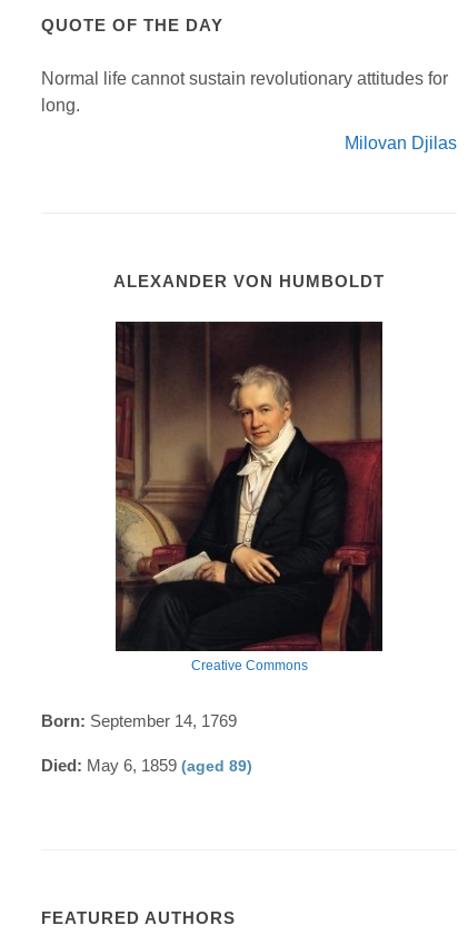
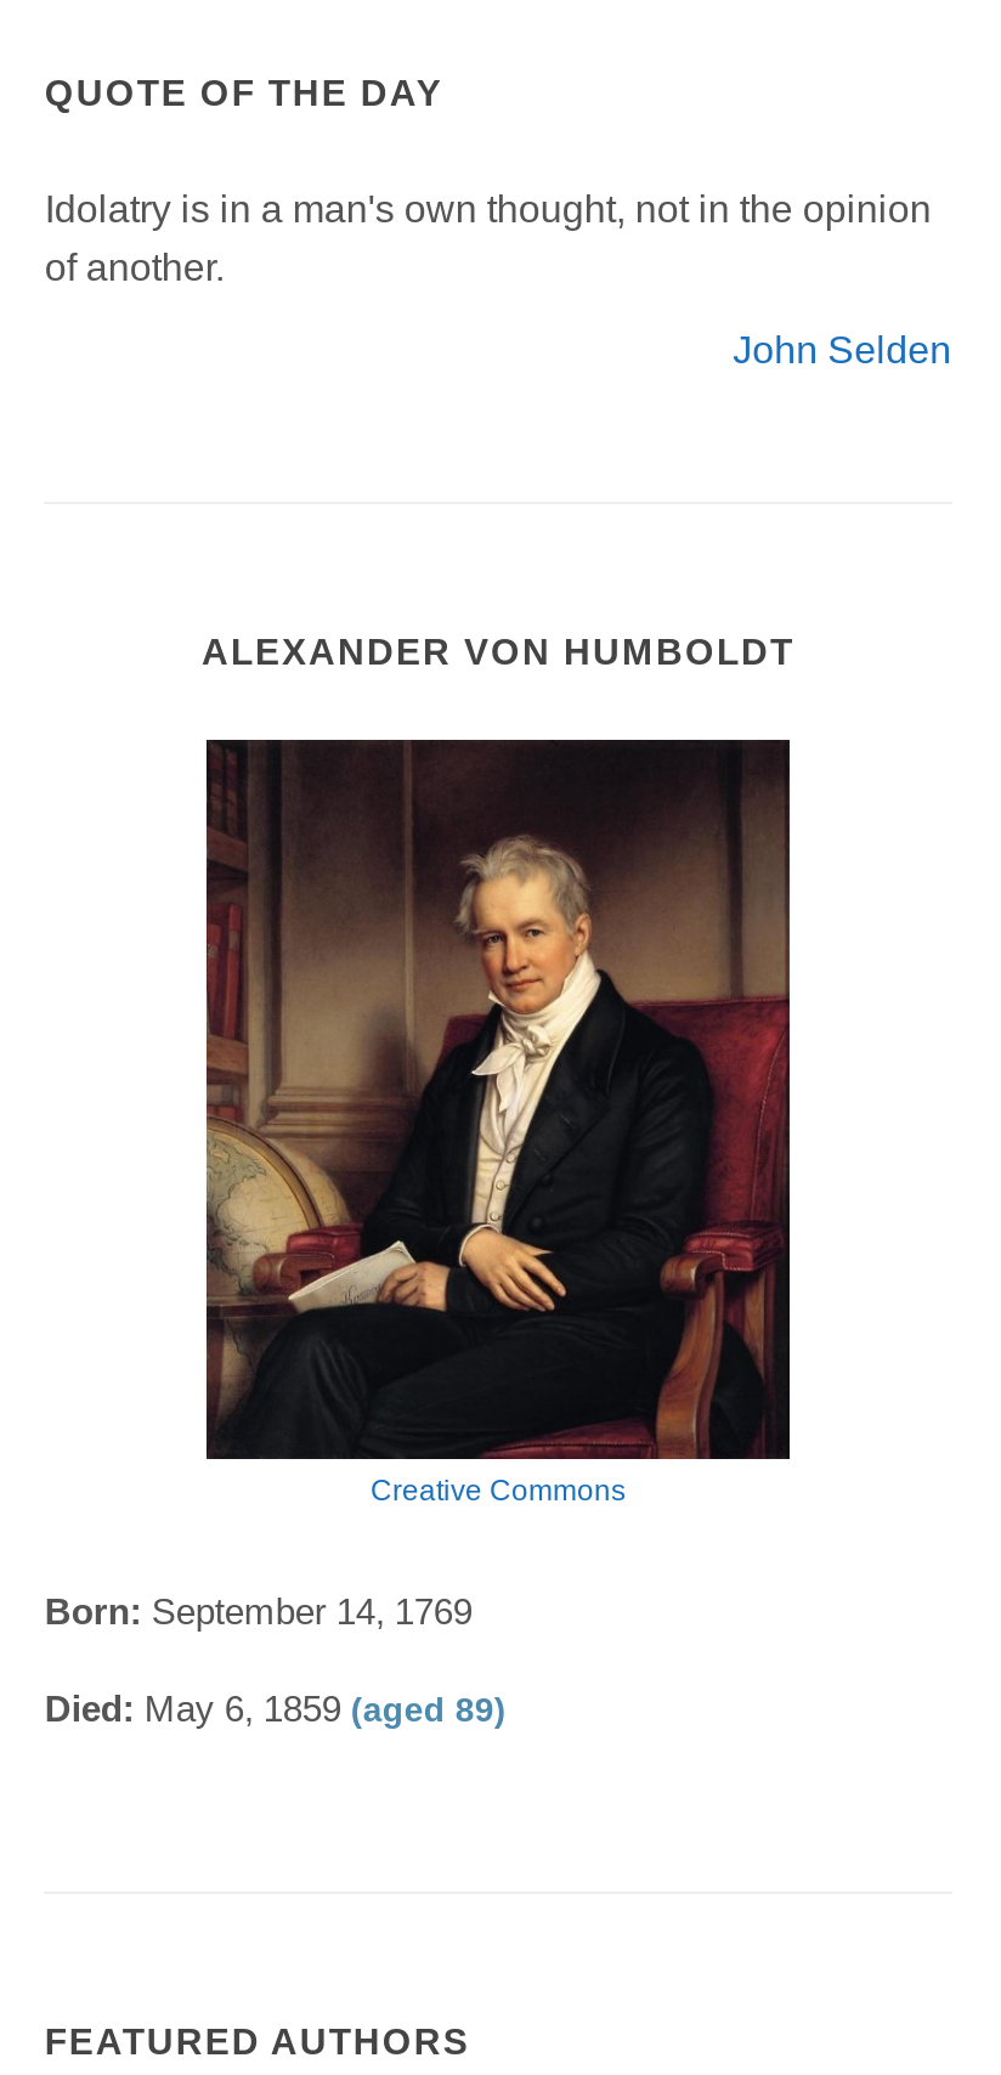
- Normal life cannot sustain revolutionary attitudes for
- long.
+ Idolatry is in a man's own thought, not in the opinion
+ of another.

- Milovan Djilas
+ John Selden
